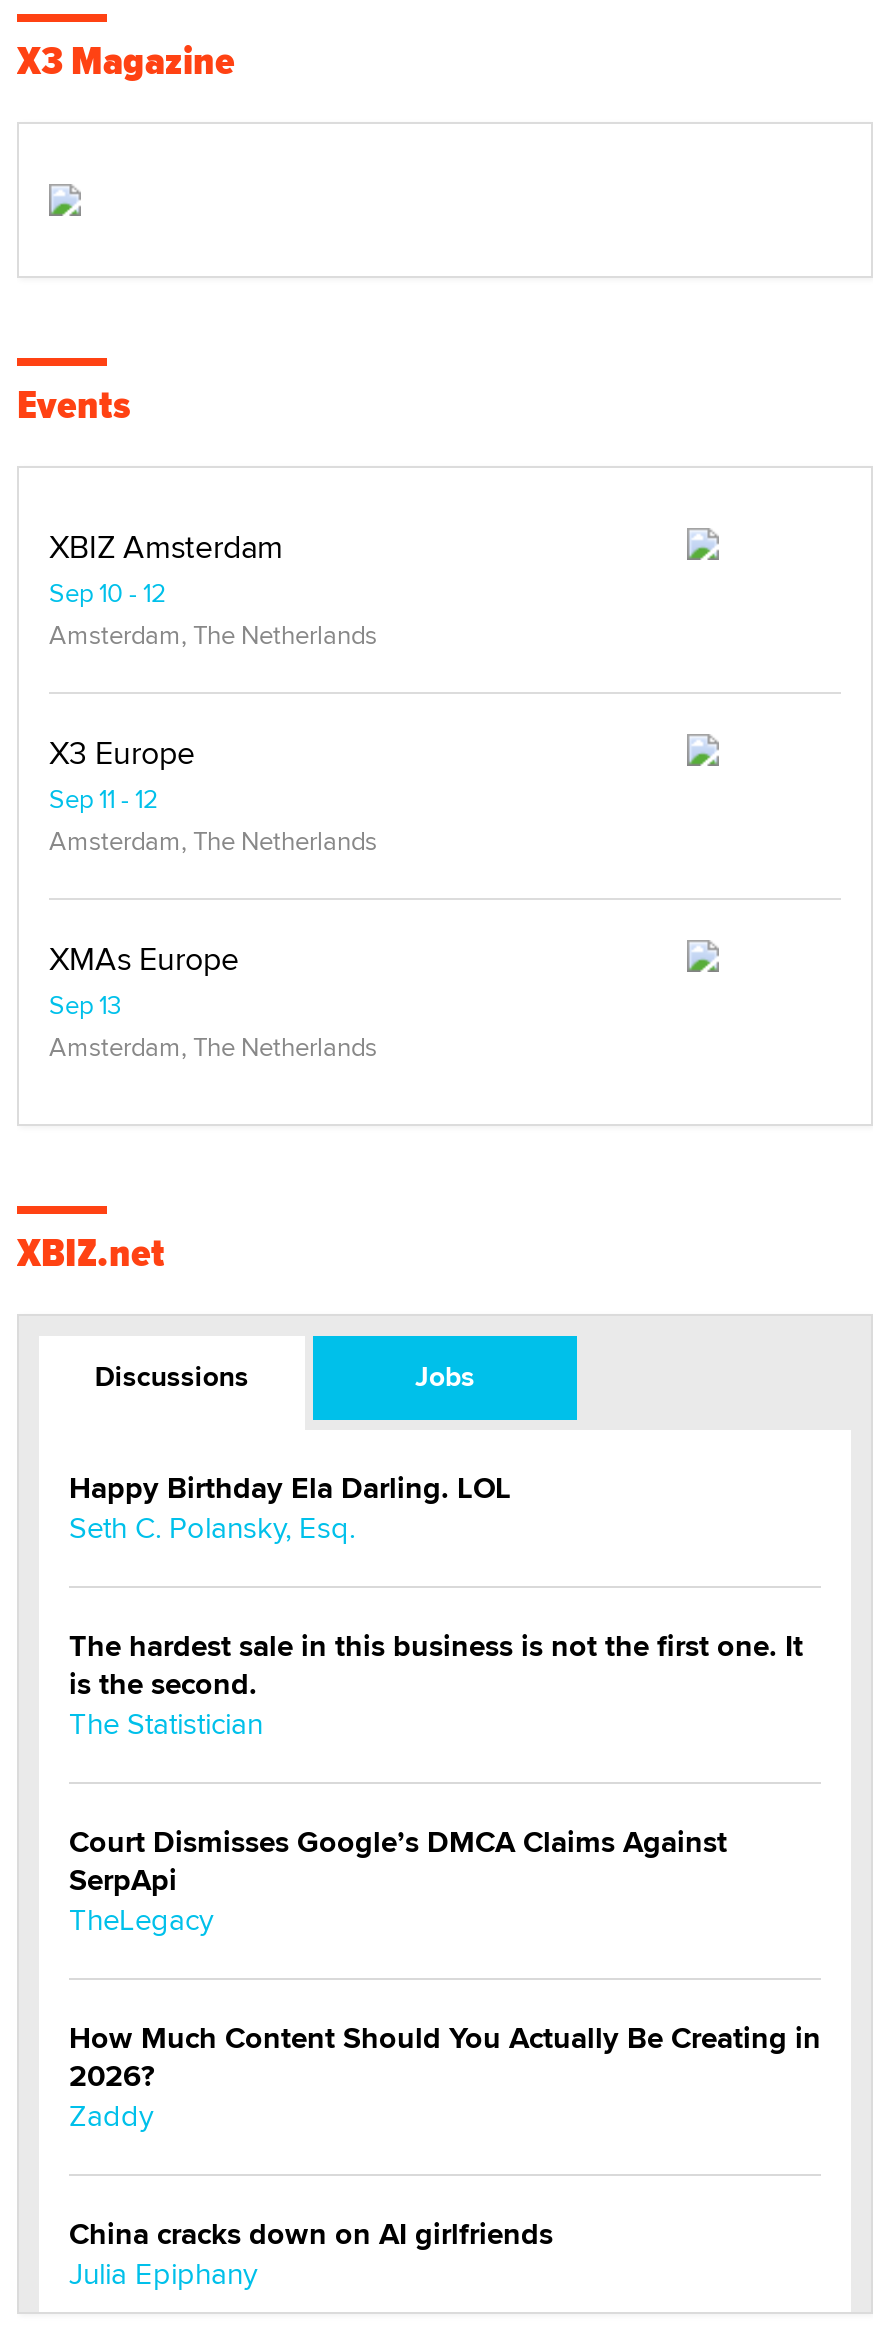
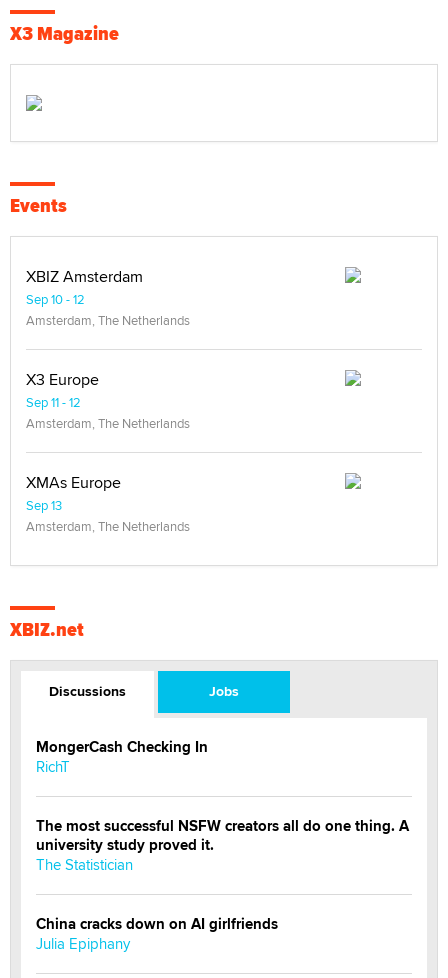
- Happy Birthday Ela Darling. LOL
- Seth C. Polansky, Esq.
+ MongerCash Checking In
+ RichT

- The hardest sale in this business is not the first one. It
- is the second.
+ The most successful NSFW creators all do one thing. A
+ university study proved it.

- Court Dismisses Google’s DMCA Claims Against
- SerpApi
- TheLegacy
- How Much Content Should You Actually Be Creating in
- 2026?
- Zaddy
